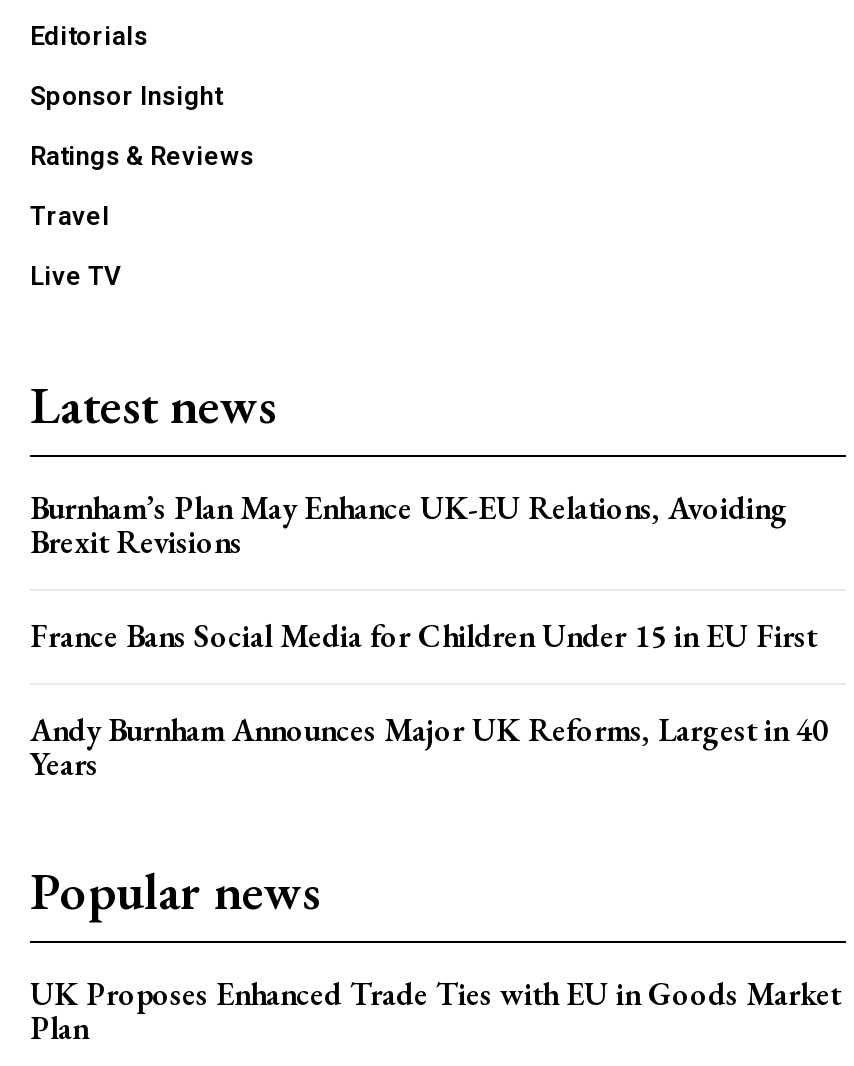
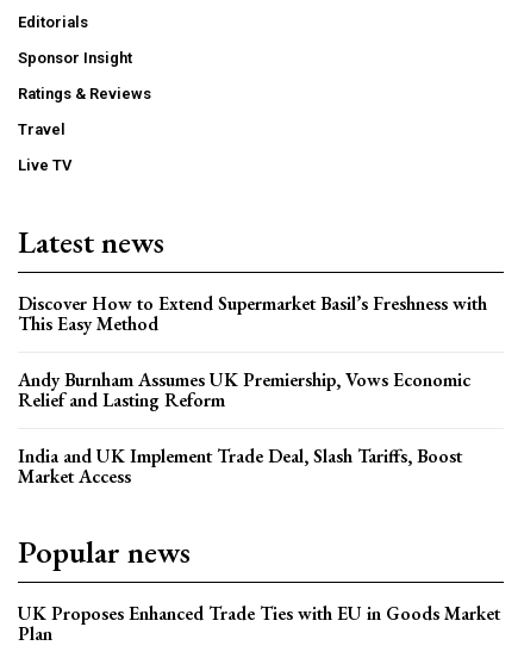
- Burnham’s Plan May Enhance UK-EU Relations, Avoiding
- Brexit Revisions
+ Discover How to Extend Supermarket Basil’s Freshness with
+ This Easy Method

- France Bans Social Media for Children Under 15 in EU First
+ Andy Burnham Assumes UK Premiership, Vows Economic
+ Relief and Lasting Reform

- Andy Burnham Announces Major UK Reforms, Largest in 40
- Years
+ India and UK Implement Trade Deal, Slash Tariffs, Boost
+ Market Access
